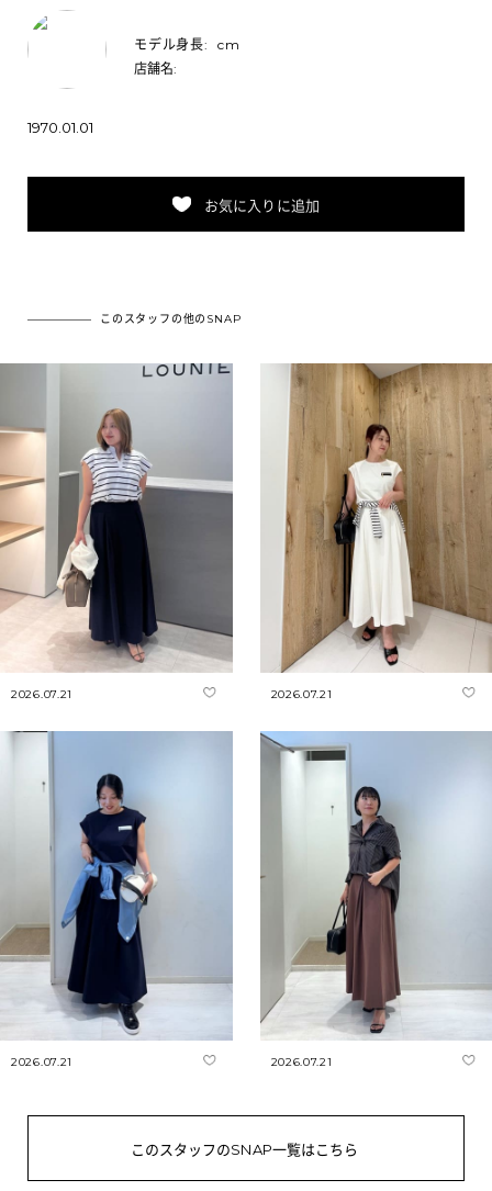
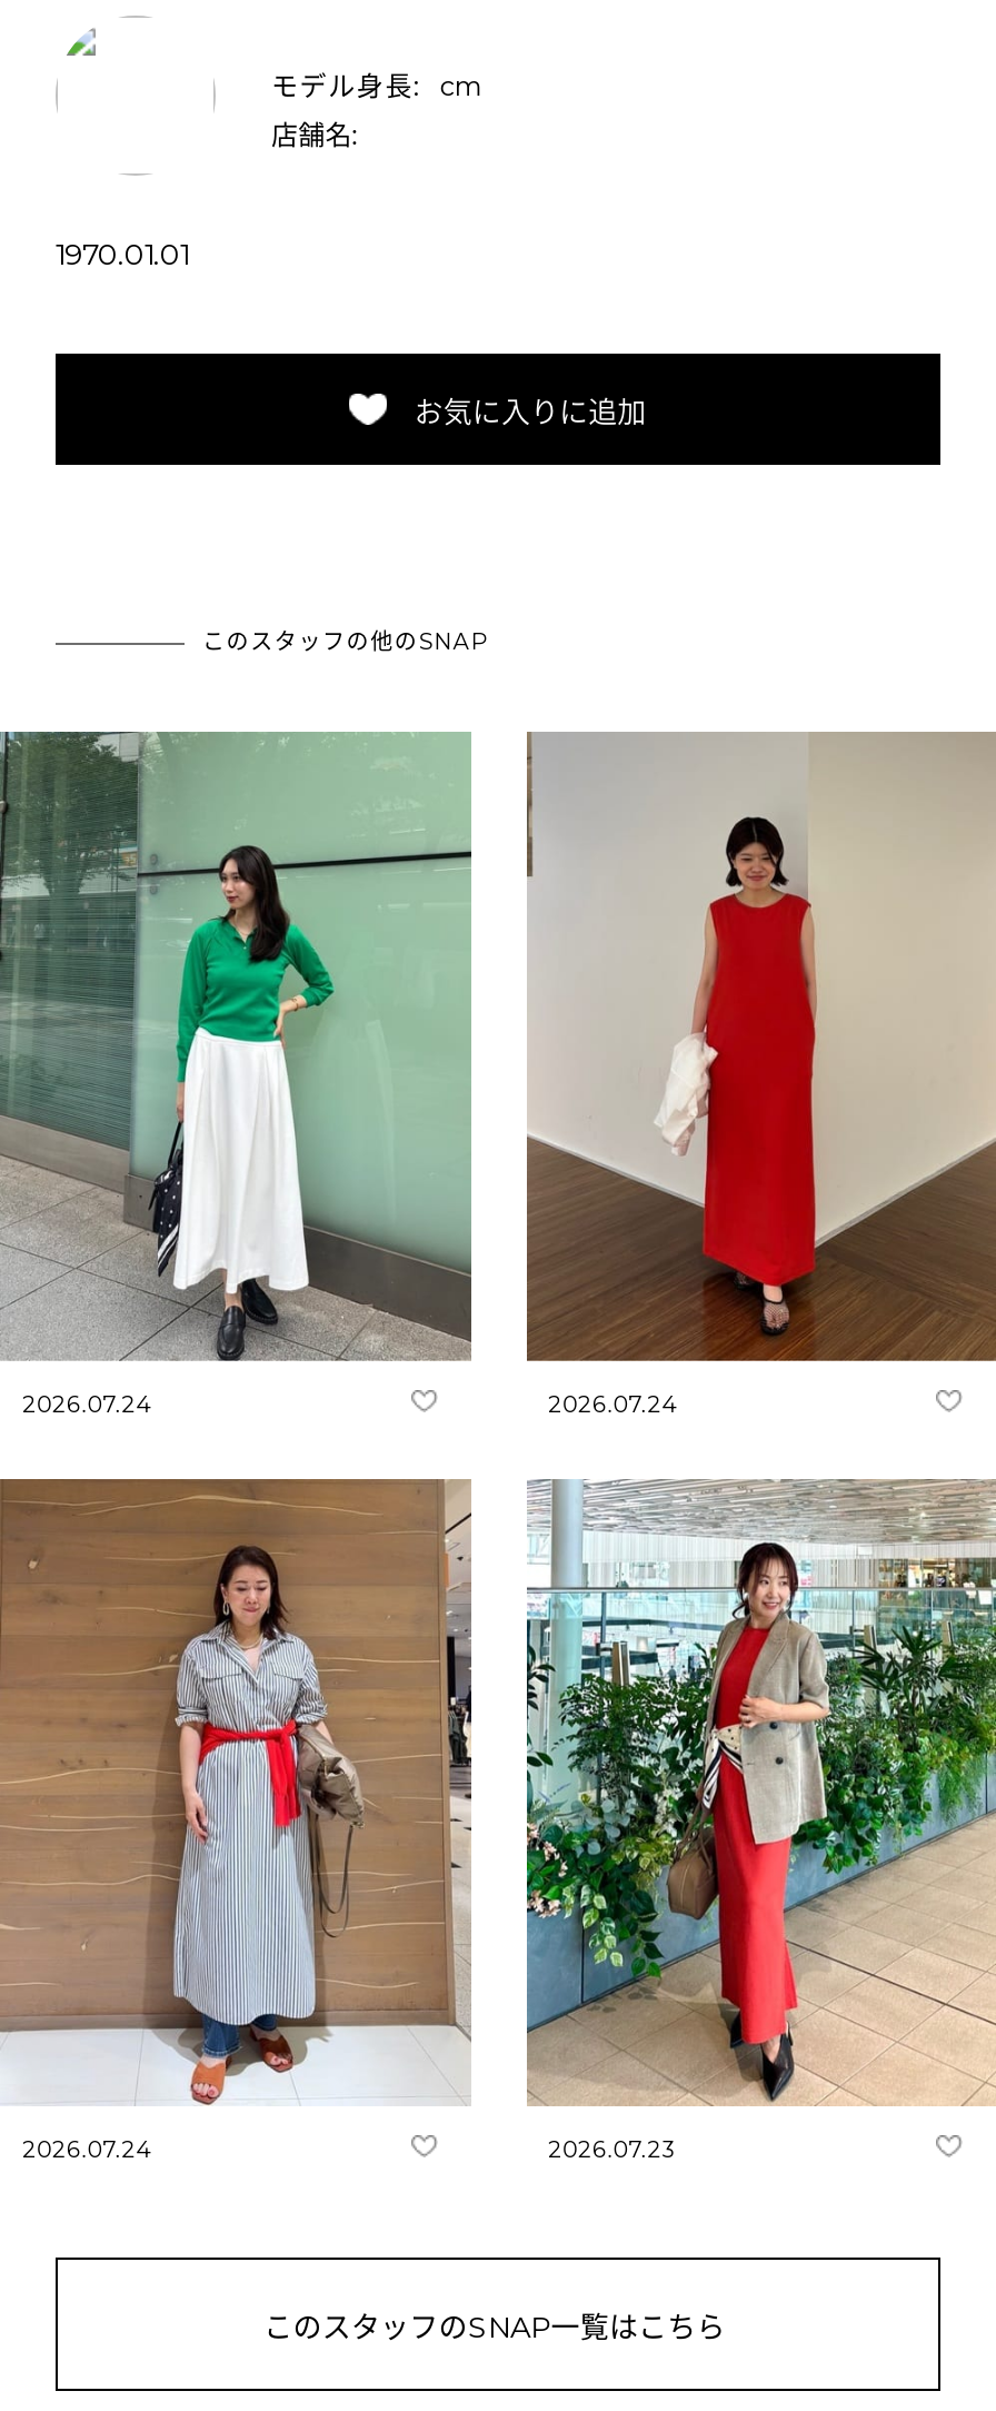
- [image]
- 2026.07.21
+ [image]
+ 2026.07.24

- [image]
- 2026.07.21
+ [image]
+ 2026.07.24

- [image]
- 2026.07.21
+ [image]
+ 2026.07.24

- [image]
- 2026.07.21
+ [image]
+ 2026.07.23
